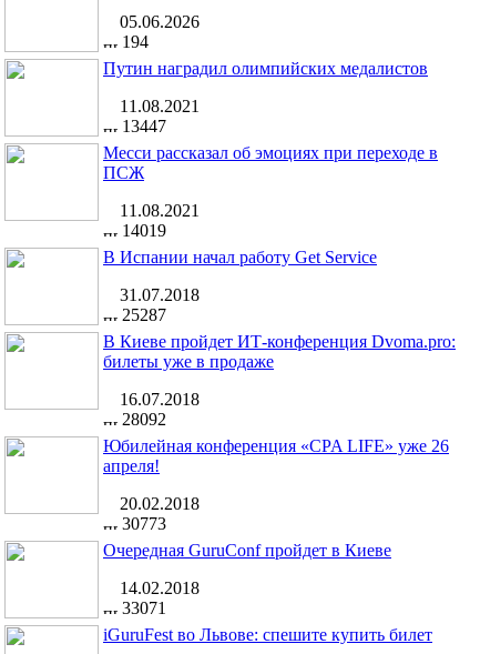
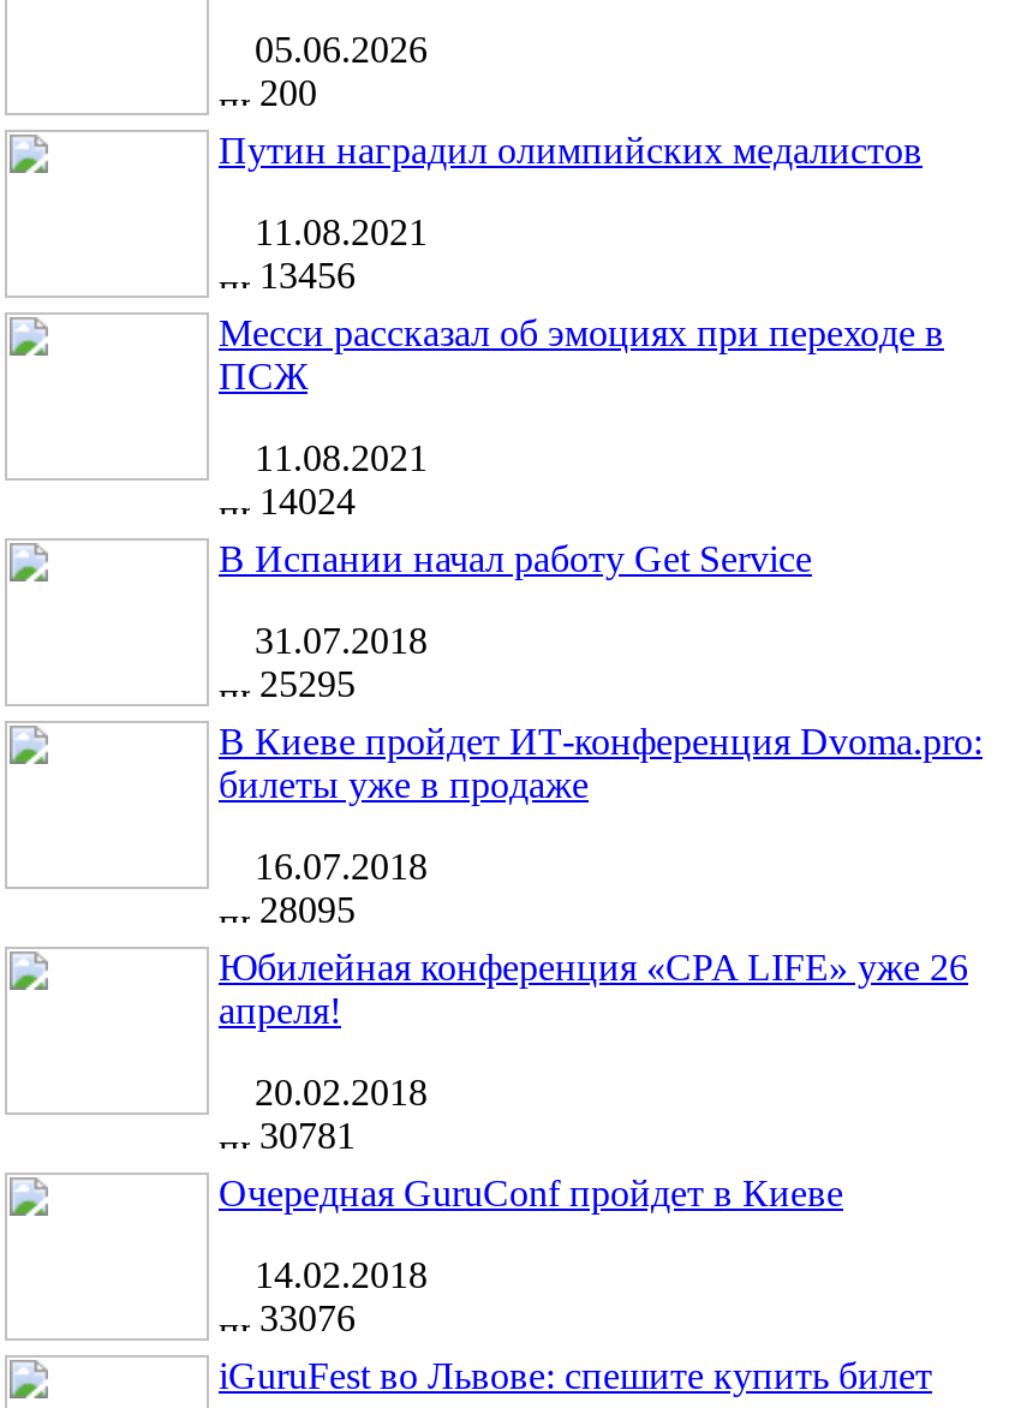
- 194
+ 200

- 13447
+ 13456

- 14019
+ 14024

- 25287
+ 25295

- 28092
+ 28095

- 30773
+ 30781

- 33071
+ 33076
